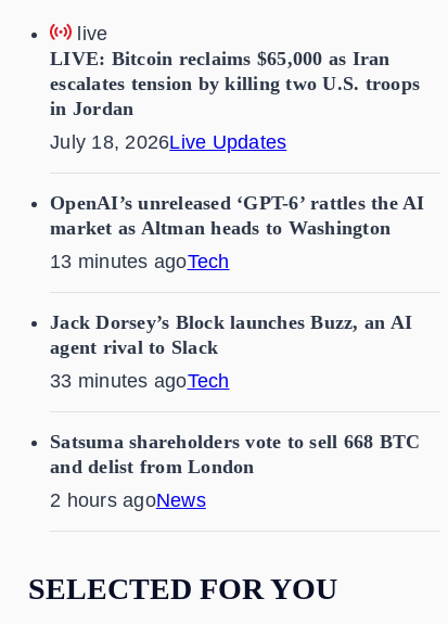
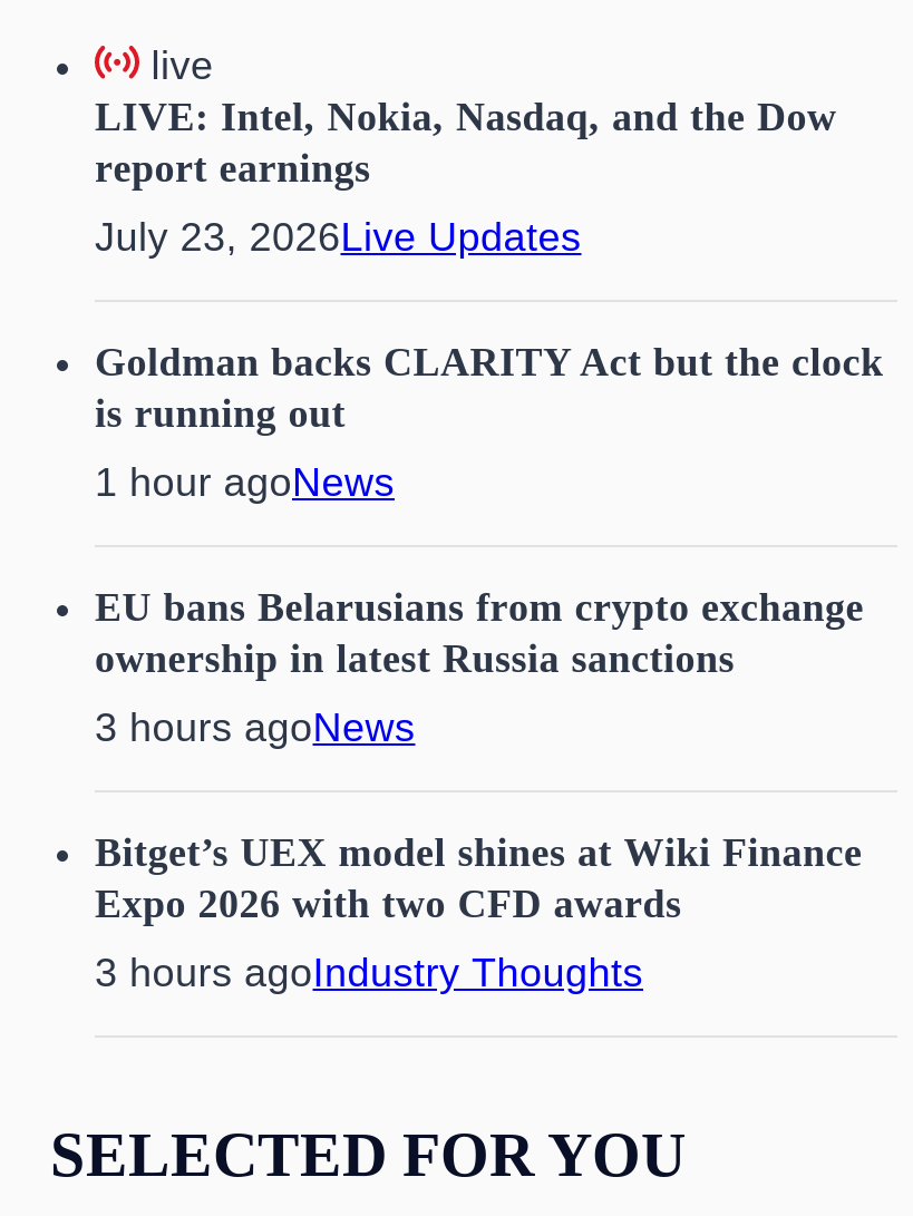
- LIVE: Bitcoin reclaims $65,000 as Iran
- escalates tension by killing two U.S. troops
- in Jordan
+ LIVE: Intel, Nokia, Nasdaq, and the Dow
+ report earnings

- July 18, 2026Live Updates
+ July 23, 2026Live Updates

- OpenAI’s unreleased ‘GPT-6’ rattles the AI
- market as Altman heads to Washington
+ Goldman backs CLARITY Act but the clock
+ is running out

- 13 minutes agoTech
+ 1 hour agoNews

- Jack Dorsey’s Block launches Buzz, an AI
- agent rival to Slack
+ EU bans Belarusians from crypto exchange
+ ownership in latest Russia sanctions

- 33 minutes agoTech
+ 3 hours agoNews

- Satsuma shareholders vote to sell 668 BTC
- and delist from London
+ Bitget’s UEX model shines at Wiki Finance
+ Expo 2026 with two CFD awards

- 2 hours agoNews
+ 3 hours agoIndustry Thoughts
